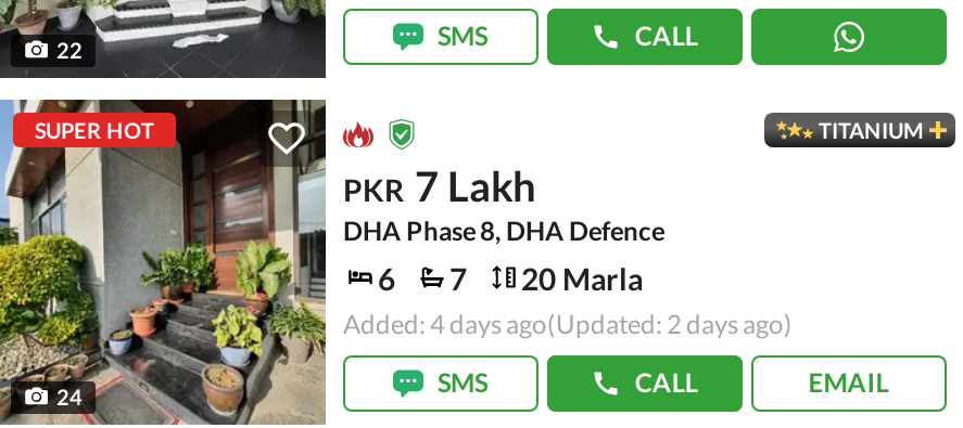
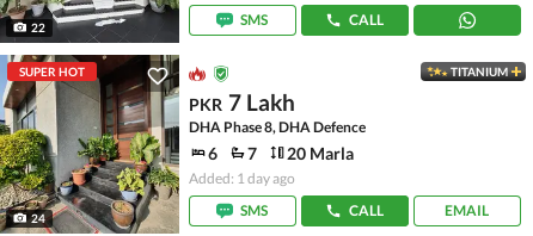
- Added: 4 days ago(Updated: 2 days ago)
+ Added: 1 day ago
